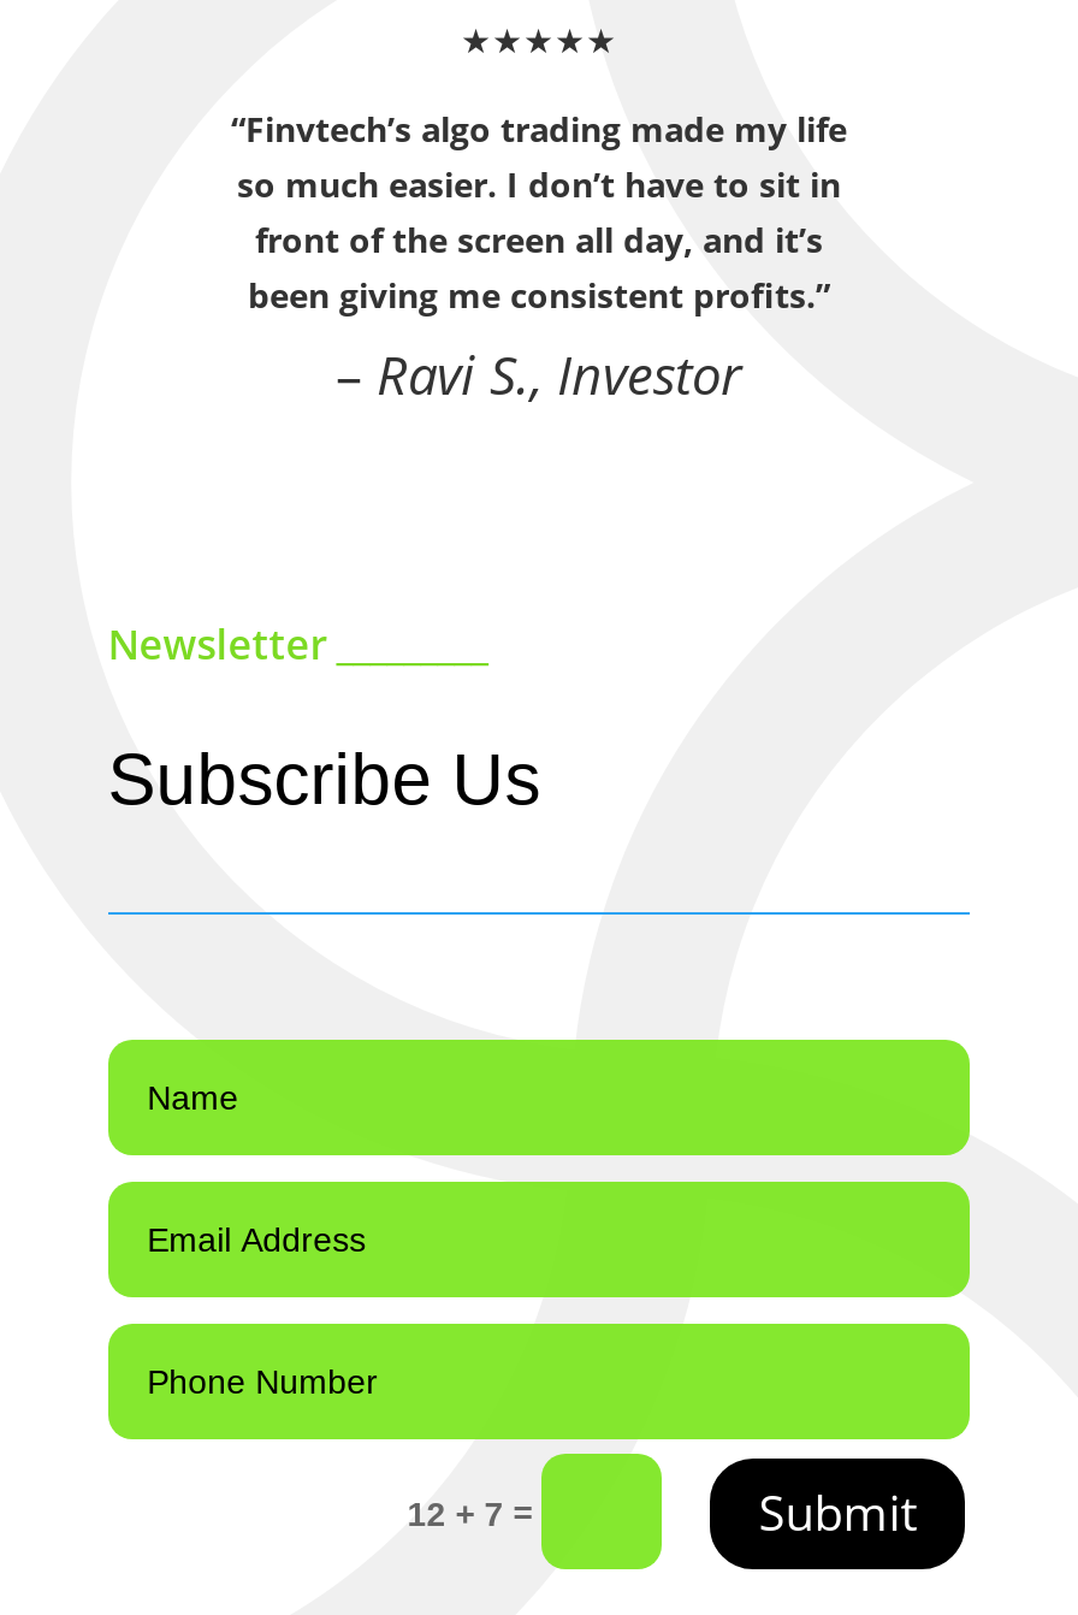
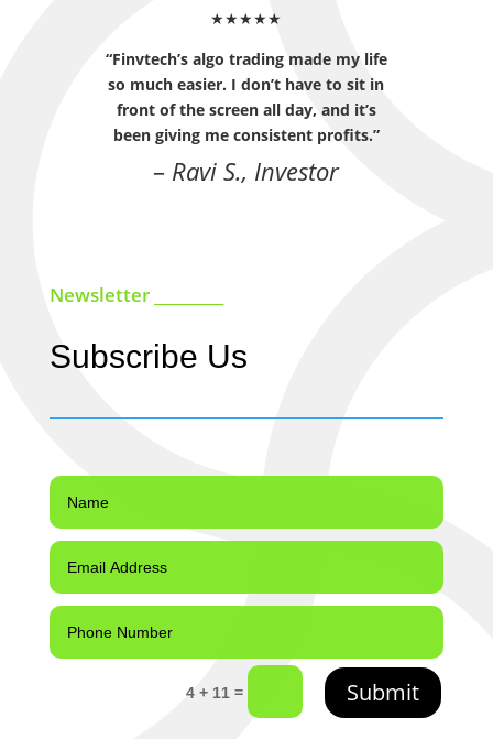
- 12 + 7 =
+ 4 + 11 =
